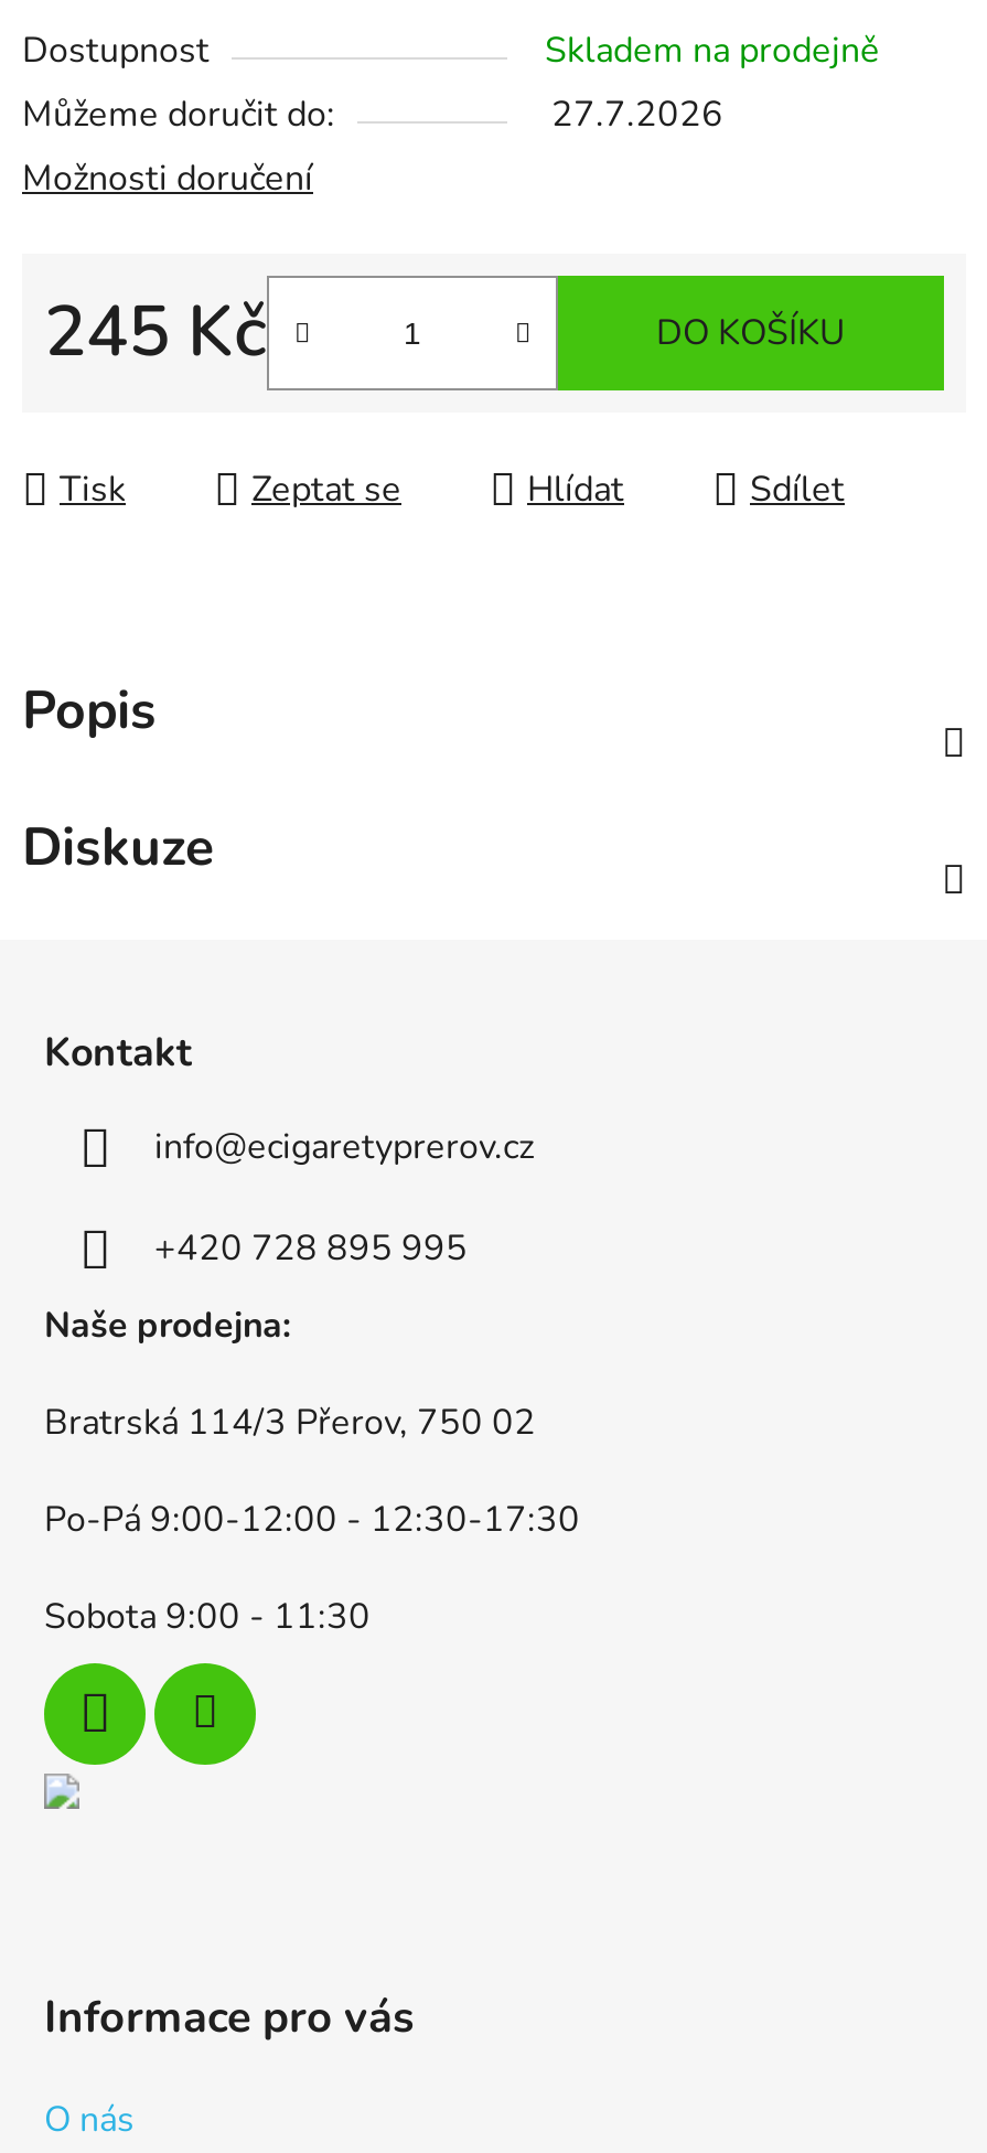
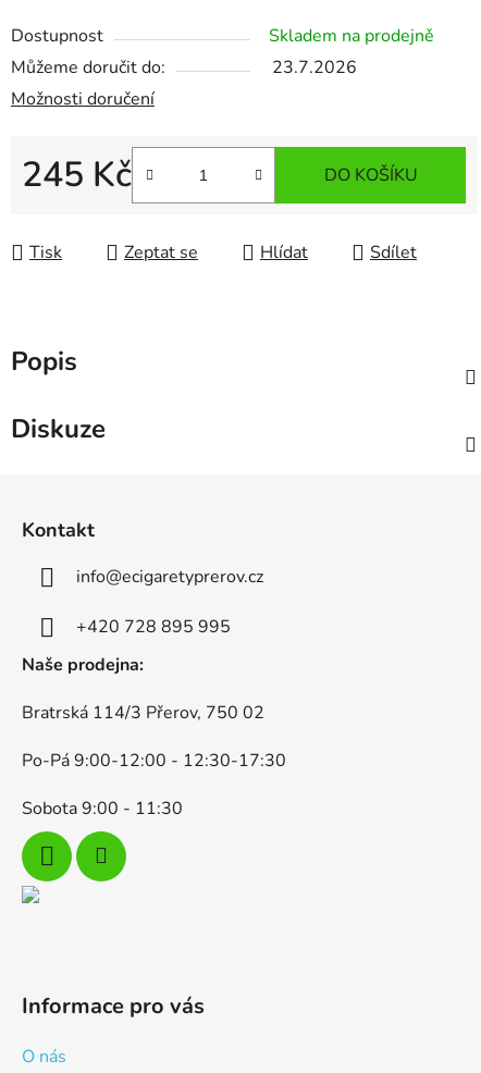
- 27.7.2026
+ 23.7.2026
